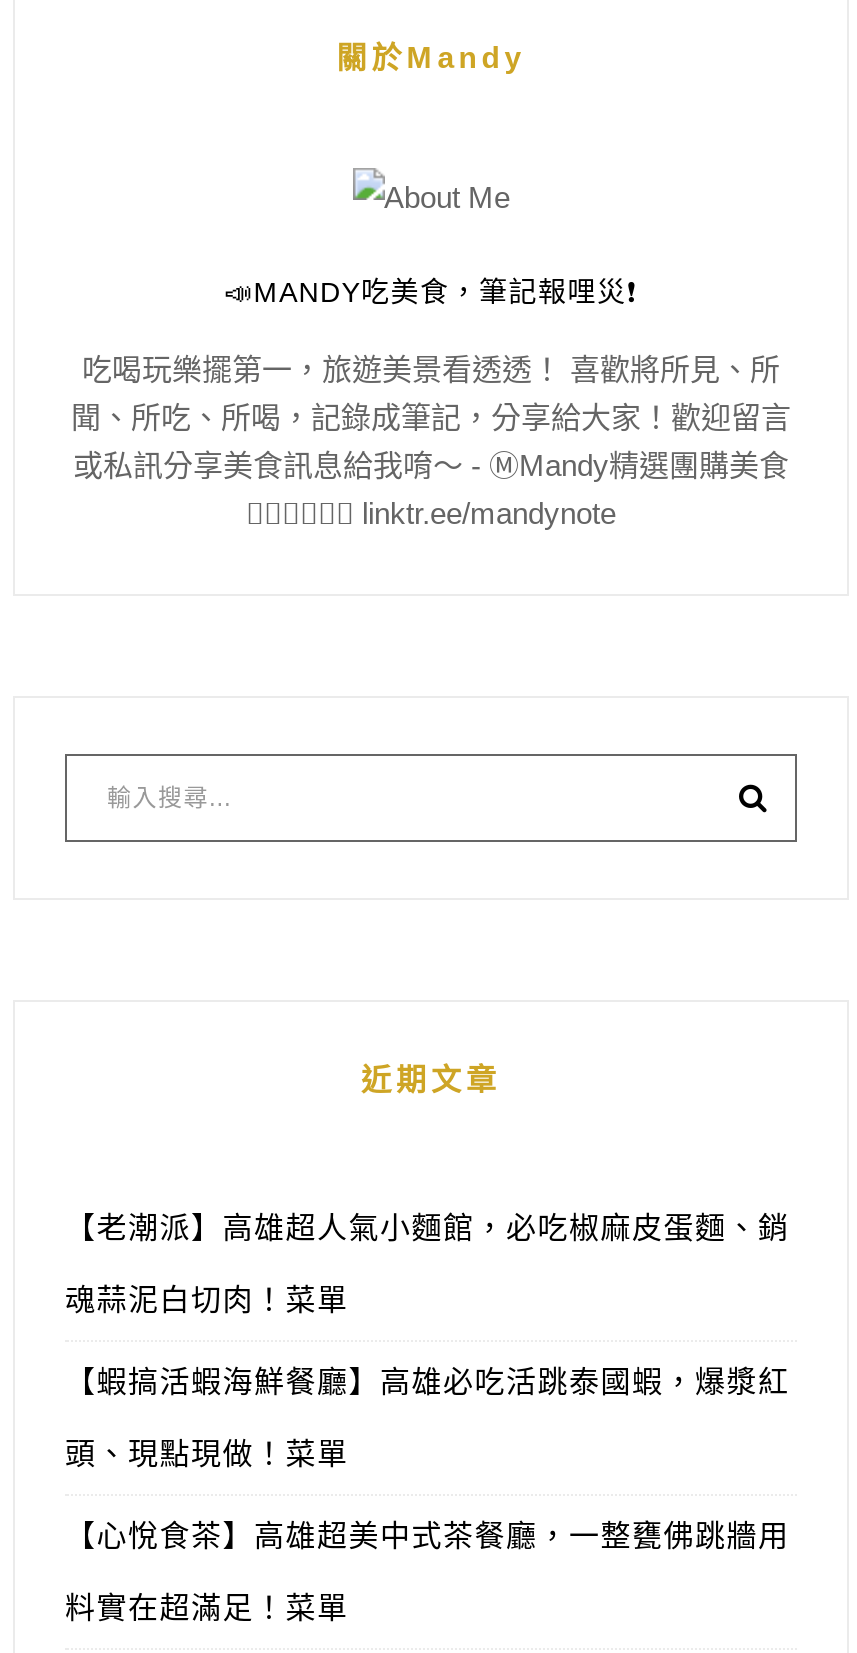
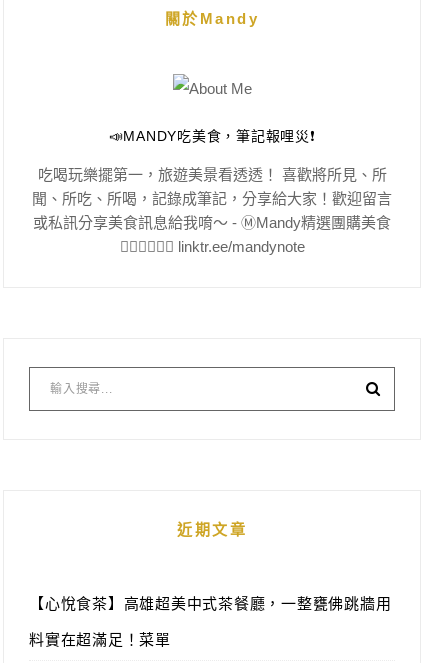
- 【老潮派】高雄超人氣小麵館，必吃椒麻皮蛋麵、銷
- 魂蒜泥白切肉！菜單
- 【蝦搞活蝦海鮮餐廳】高雄必吃活跳泰國蝦，爆漿紅
- 頭、現點現做！菜單
